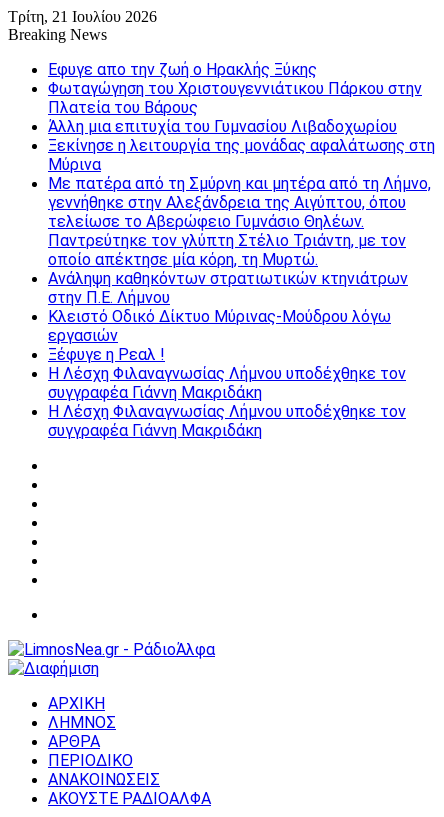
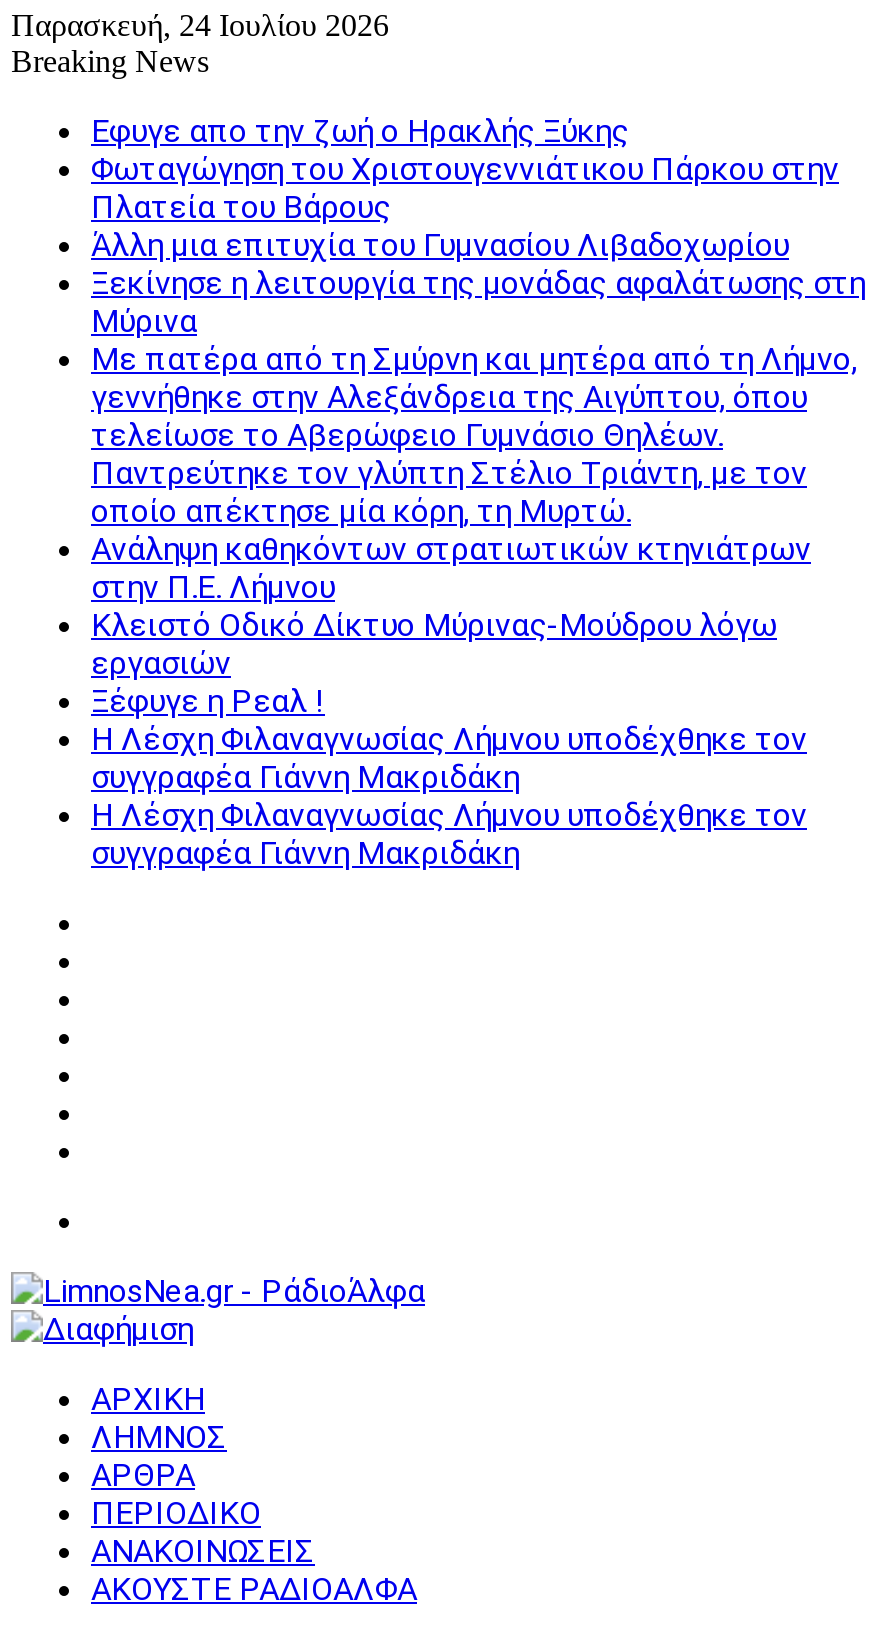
- Τρίτη, 21 Ιουλίου 2026
+ Παρασκευή, 24 Ιουλίου 2026
